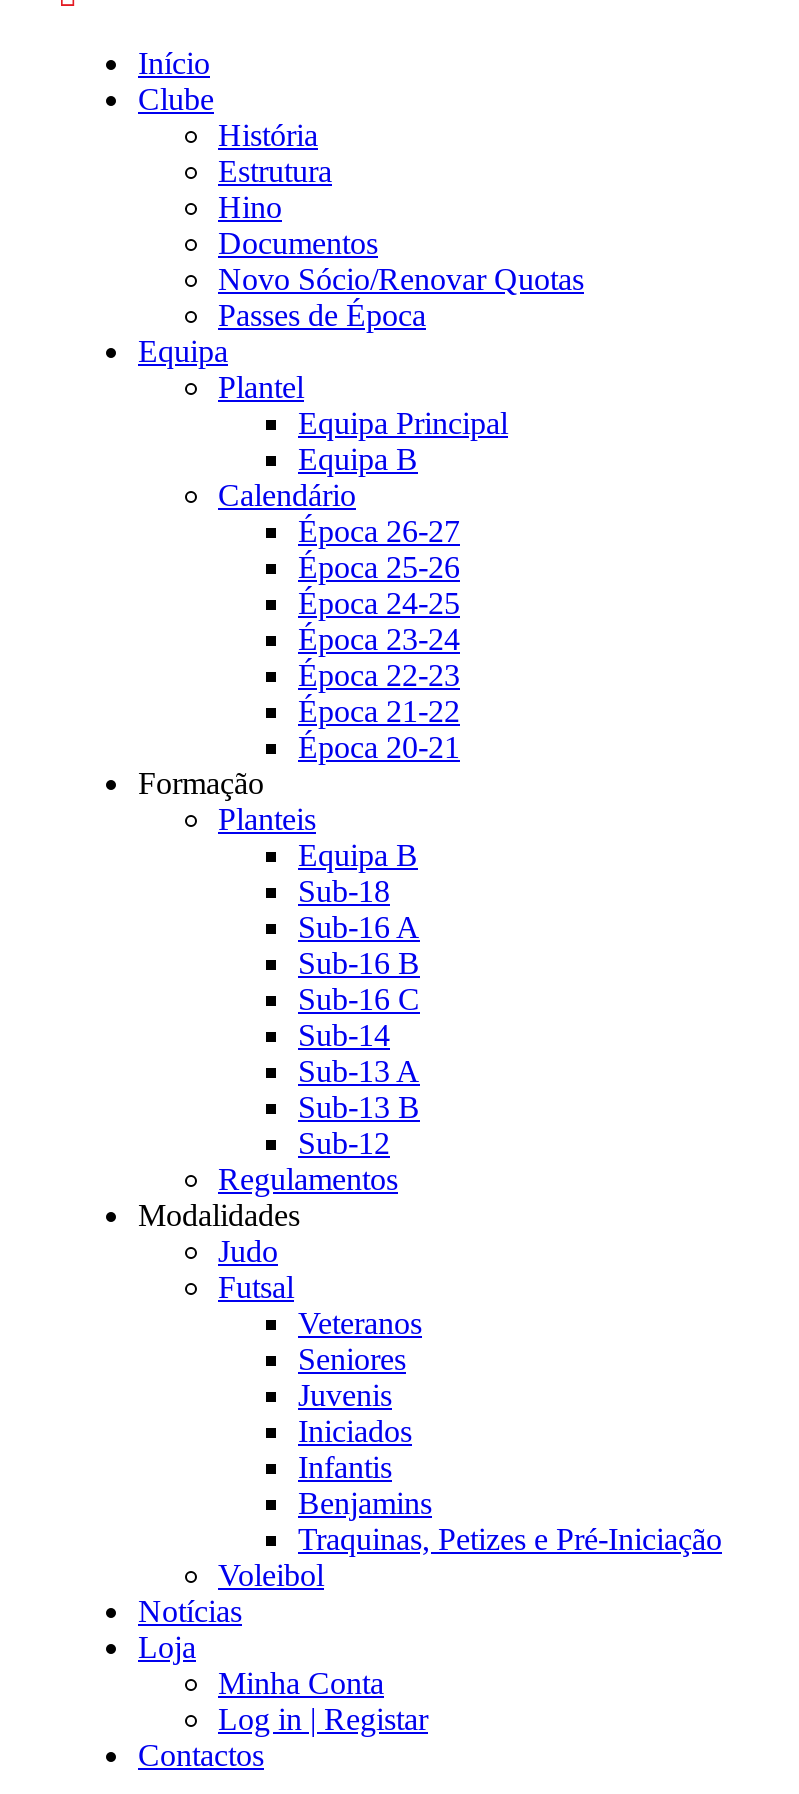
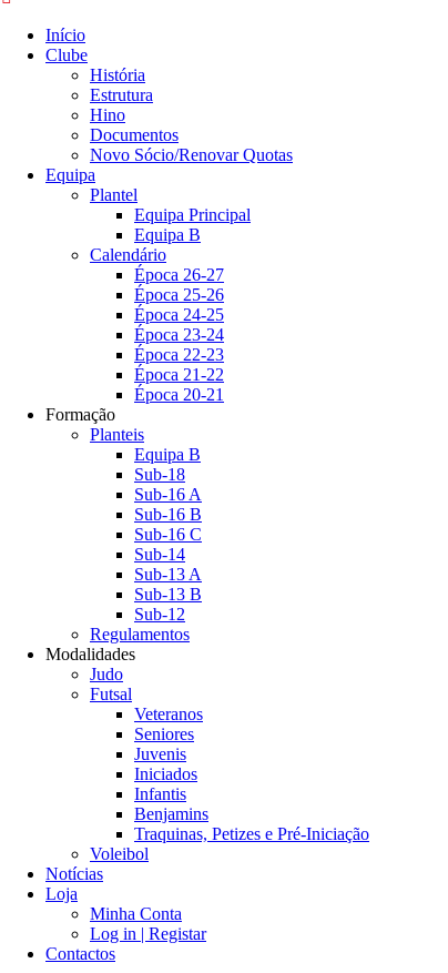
- Passes de Época
